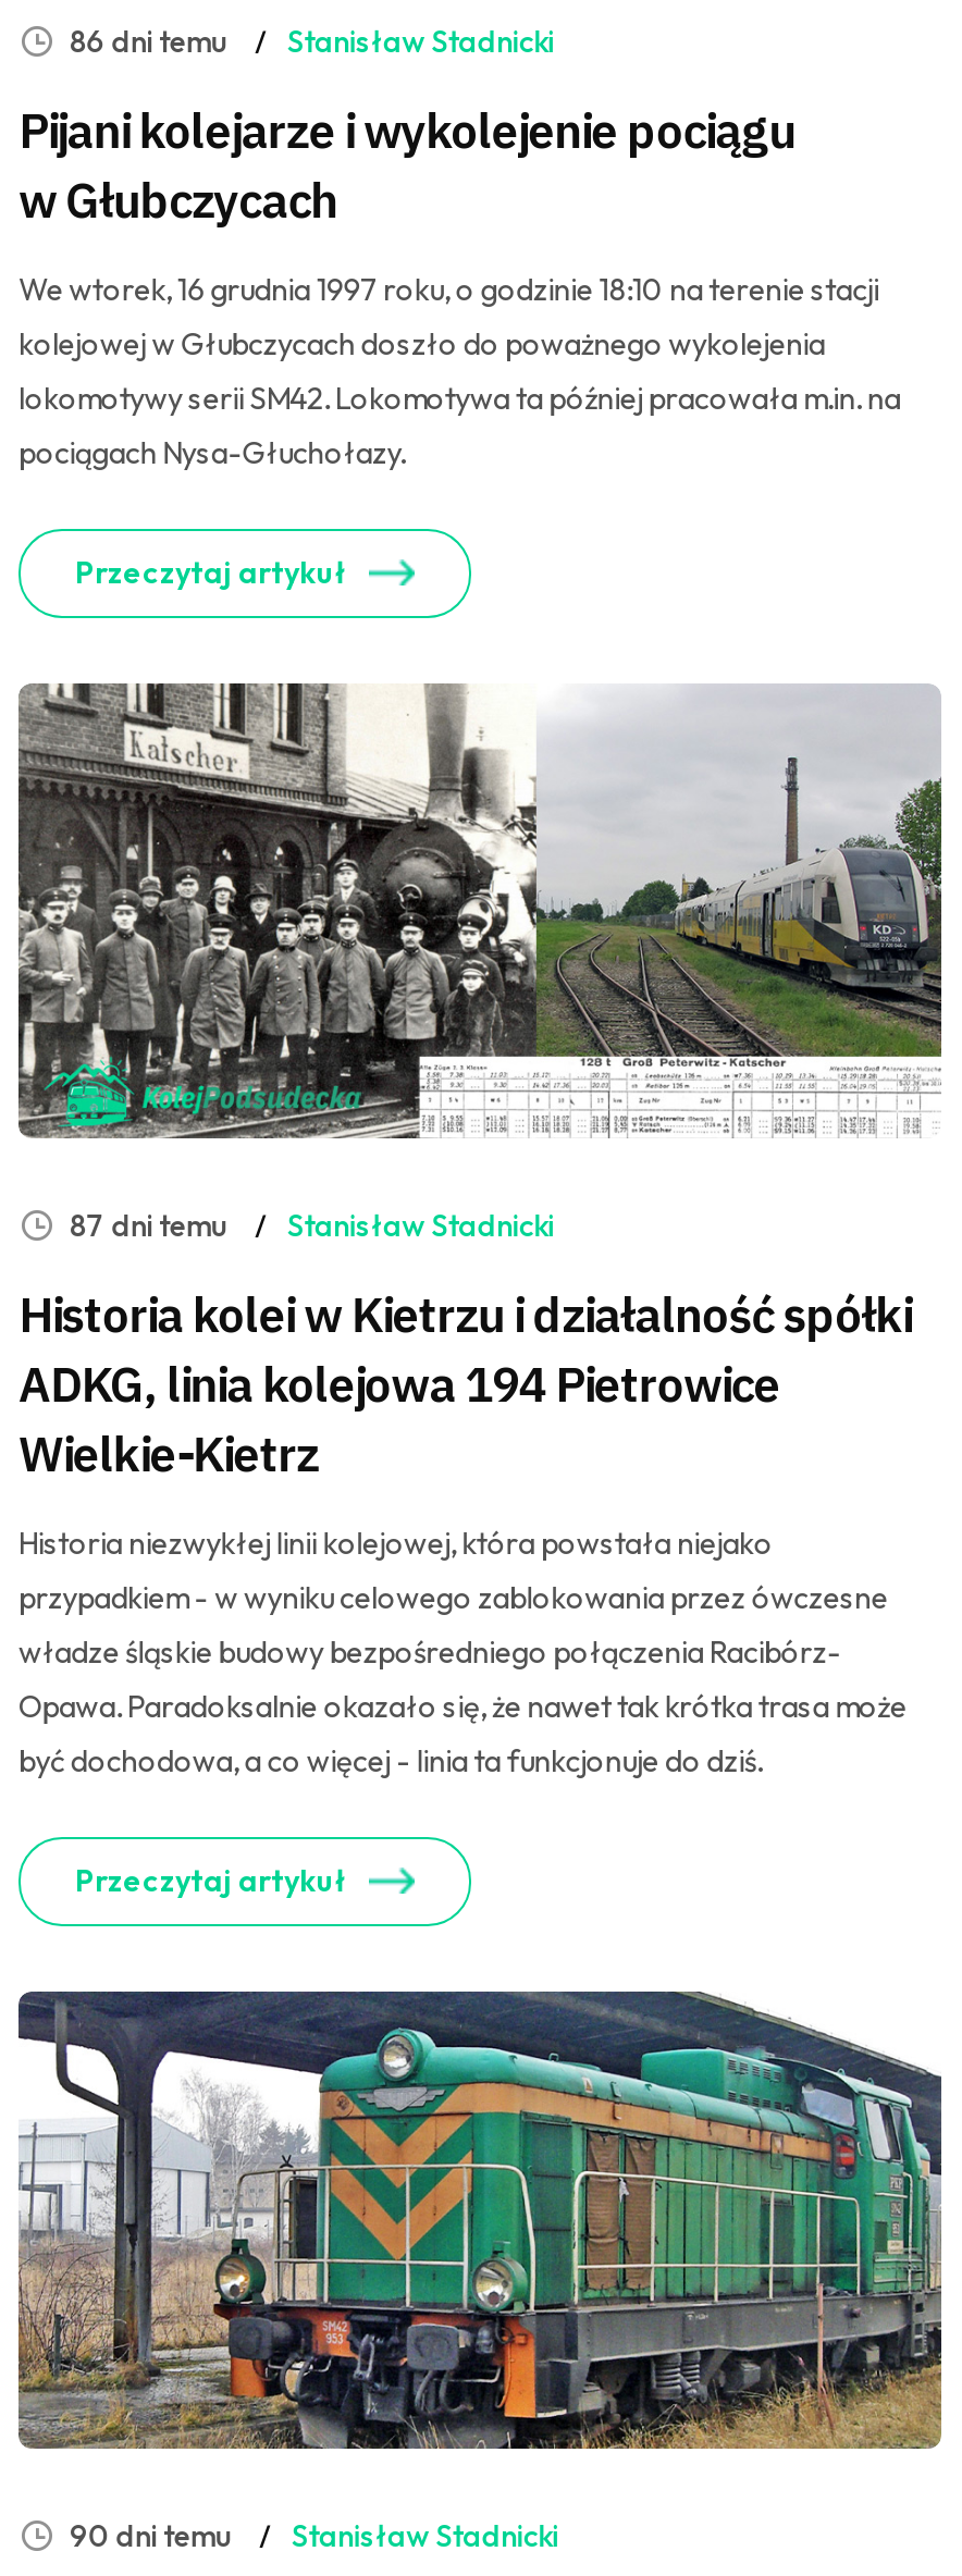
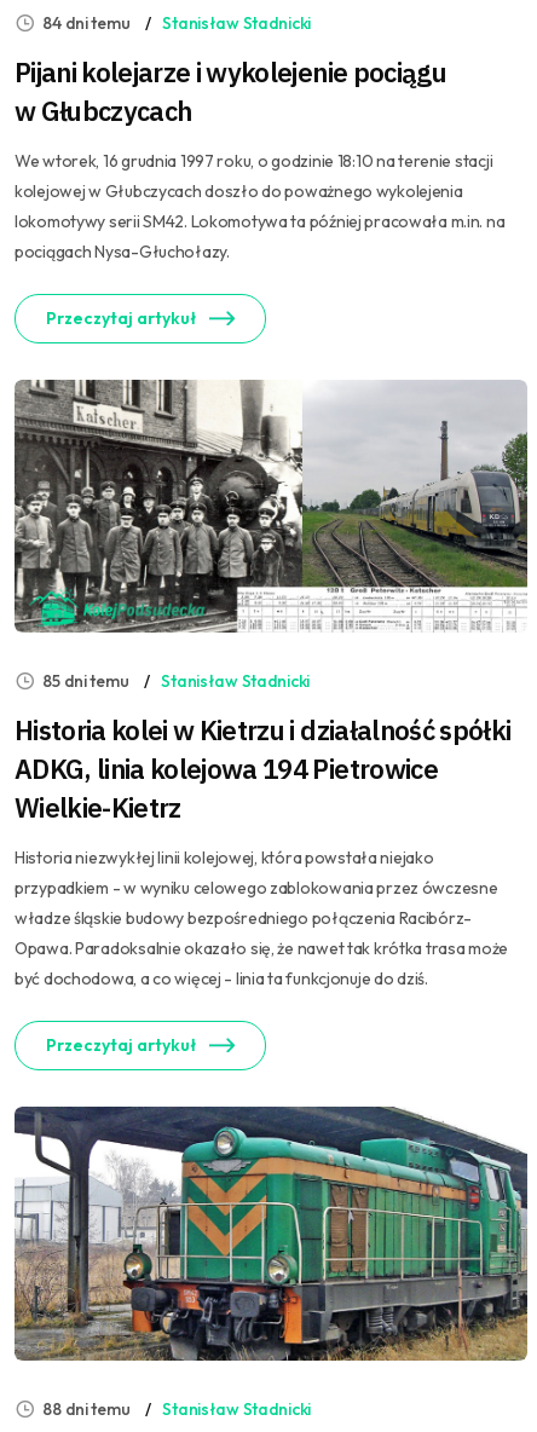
- 86 dni temu Stanisław Stadnicki
+ 84 dni temu Stanisław Stadnicki

- 87 dni temu Stanisław Stadnicki
+ 85 dni temu Stanisław Stadnicki

- 90 dni temu Stanisław Stadnicki
+ 88 dni temu Stanisław Stadnicki
